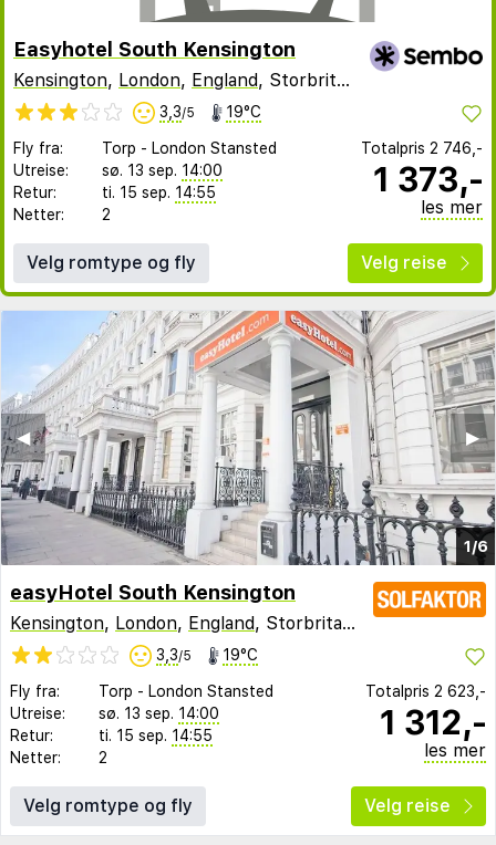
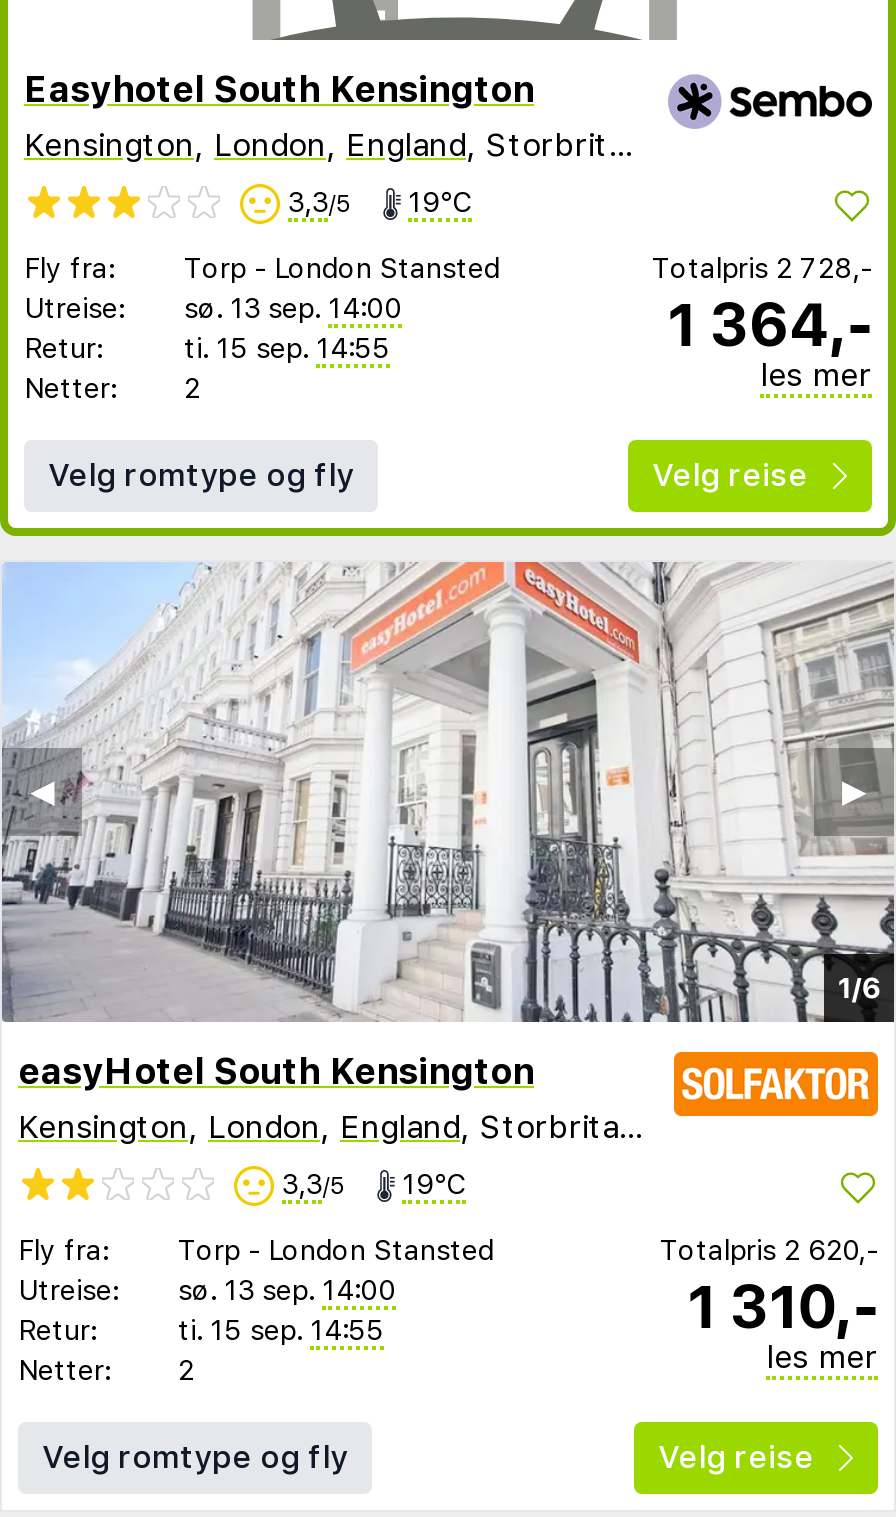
- Totalpris 2 746,-
+ Totalpris 2 728,-

- 1 373,-
+ 1 364,-

- Totalpris 2 623,-
+ Totalpris 2 620,-

- 1 312,-
+ 1 310,-
